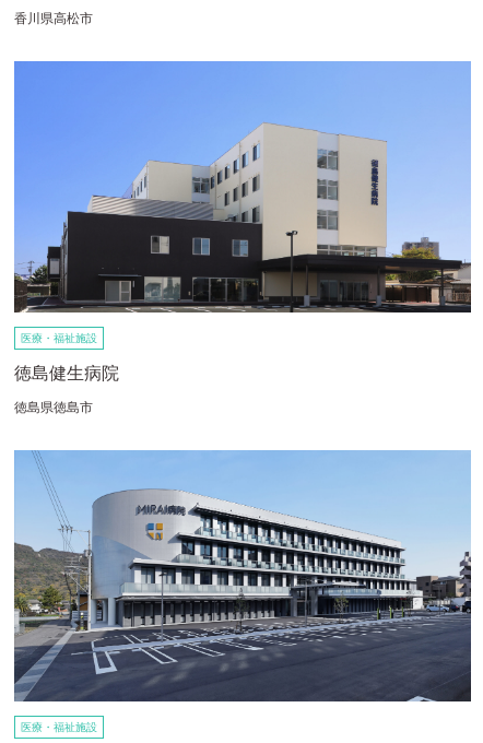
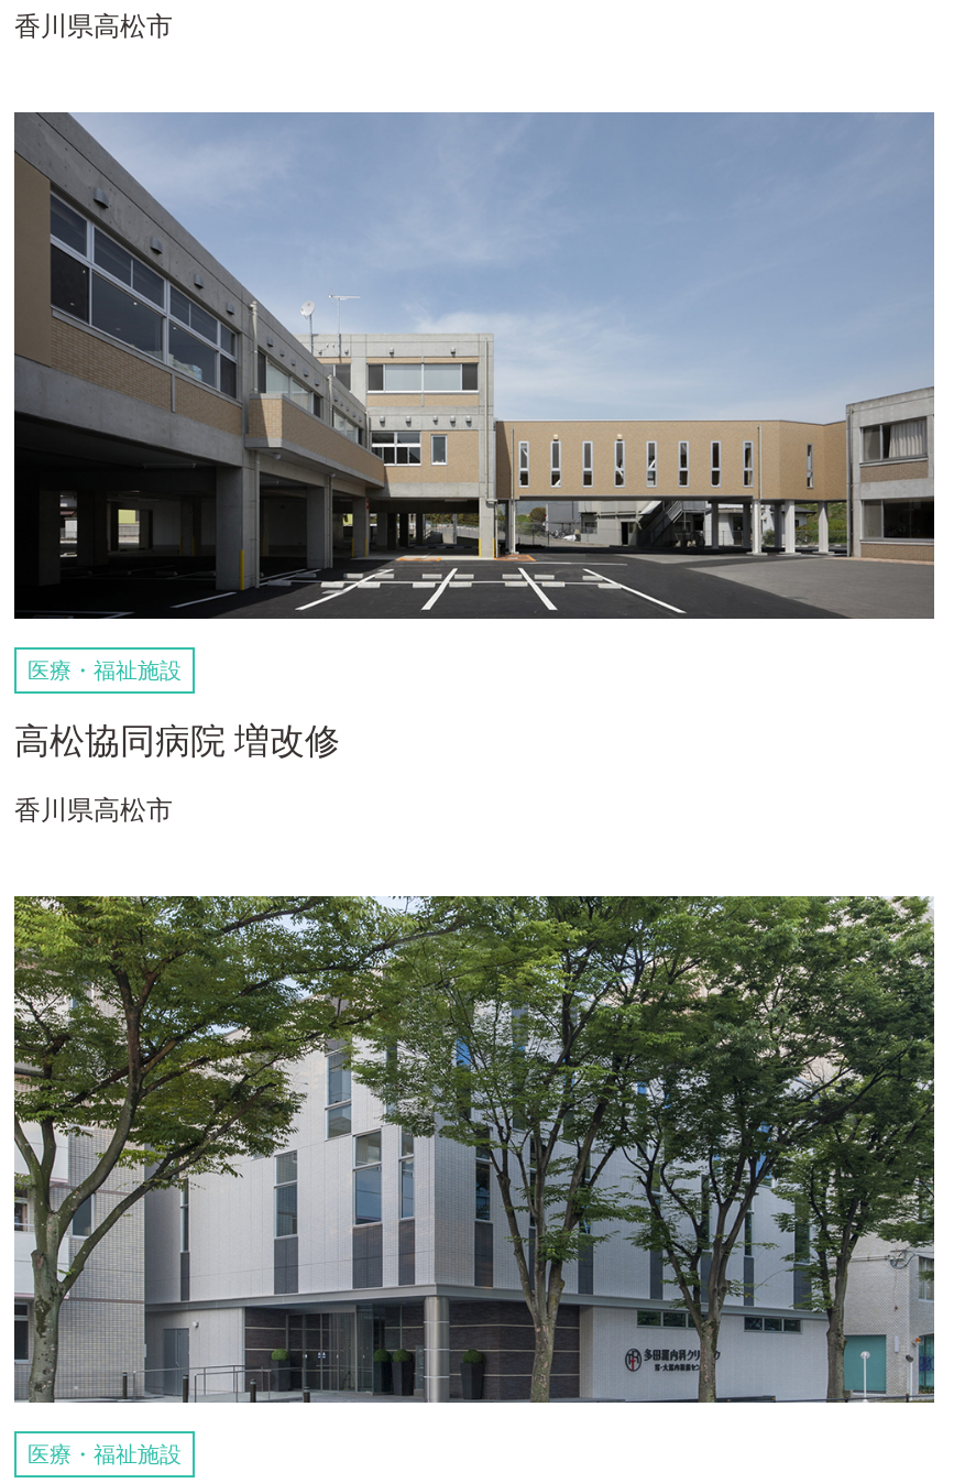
- [image]
+ [image]

- 徳島健生病院
+ 高松協同病院 増改修

- 徳島県徳島市
+ 香川県高松市

- [image]
+ [image]
